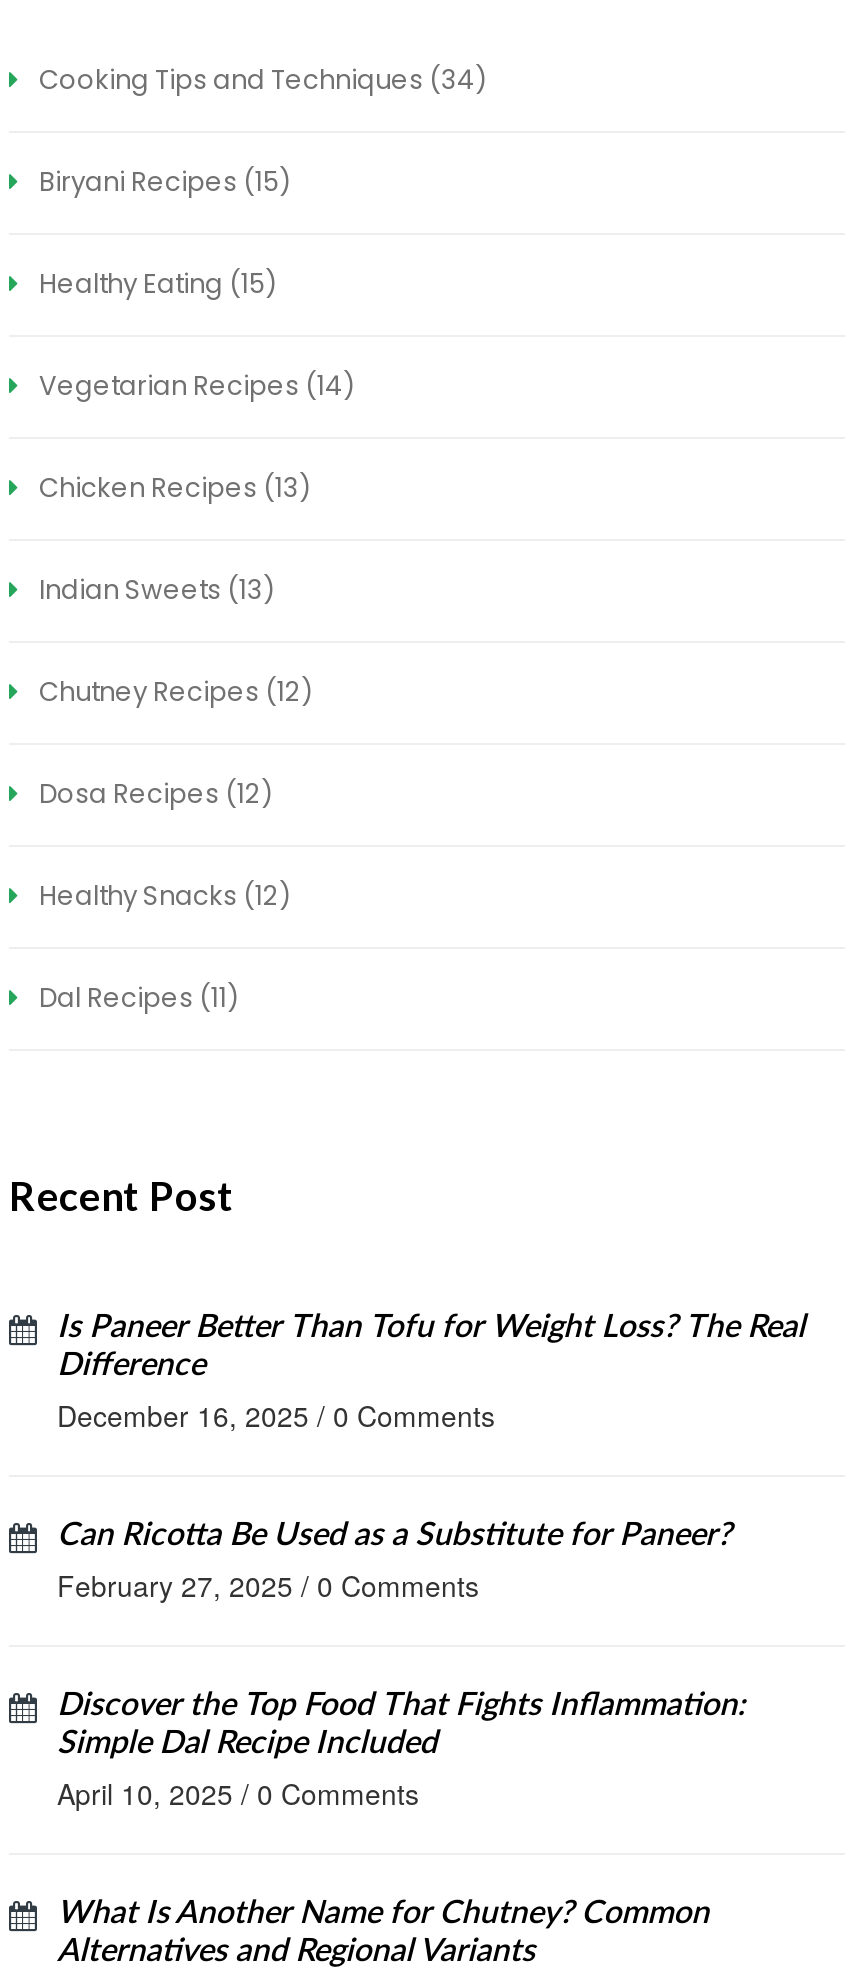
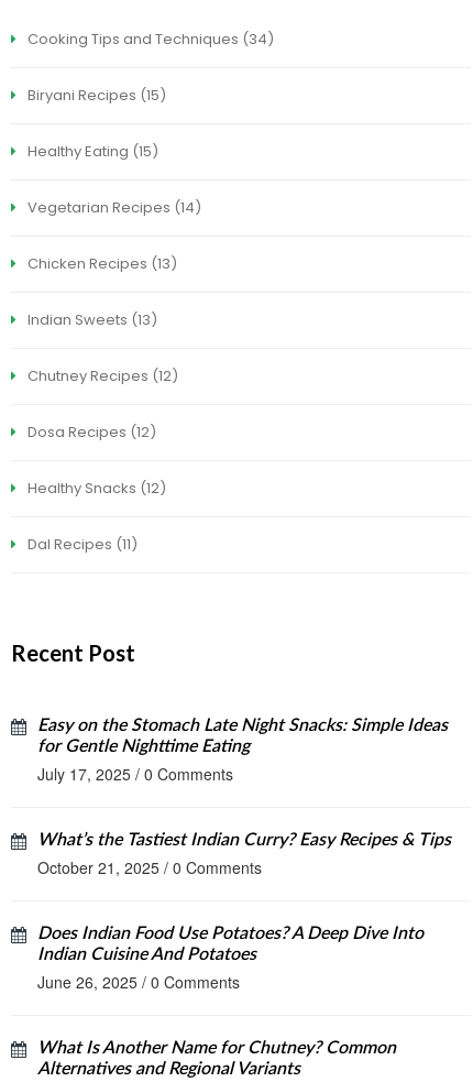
- Is Paneer Better Than Tofu for Weight Loss? The Real
- Difference
- December 16, 2025 / 0 Comments
+ Easy on the Stomach Late Night Snacks: Simple Ideas
+ for Gentle Nighttime Eating
+ July 17, 2025 / 0 Comments

- Can Ricotta Be Used as a Substitute for Paneer?
- February 27, 2025 / 0 Comments
+ What’s the Tastiest Indian Curry? Easy Recipes & Tips
+ October 21, 2025 / 0 Comments

- Discover the Top Food That Fights Inflammation:
- Simple Dal Recipe Included
- April 10, 2025 / 0 Comments
+ Does Indian Food Use Potatoes? A Deep Dive Into
+ Indian Cuisine And Potatoes
+ June 26, 2025 / 0 Comments
